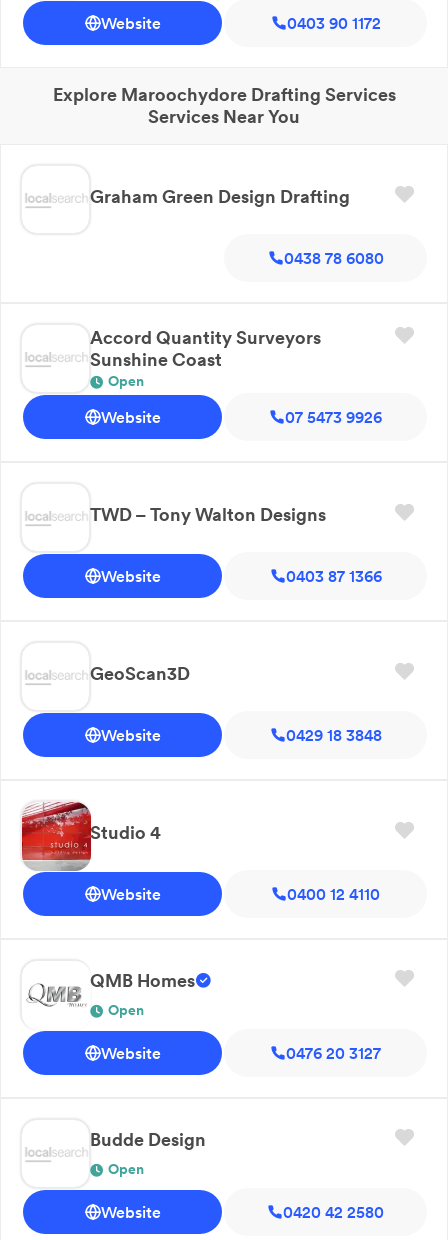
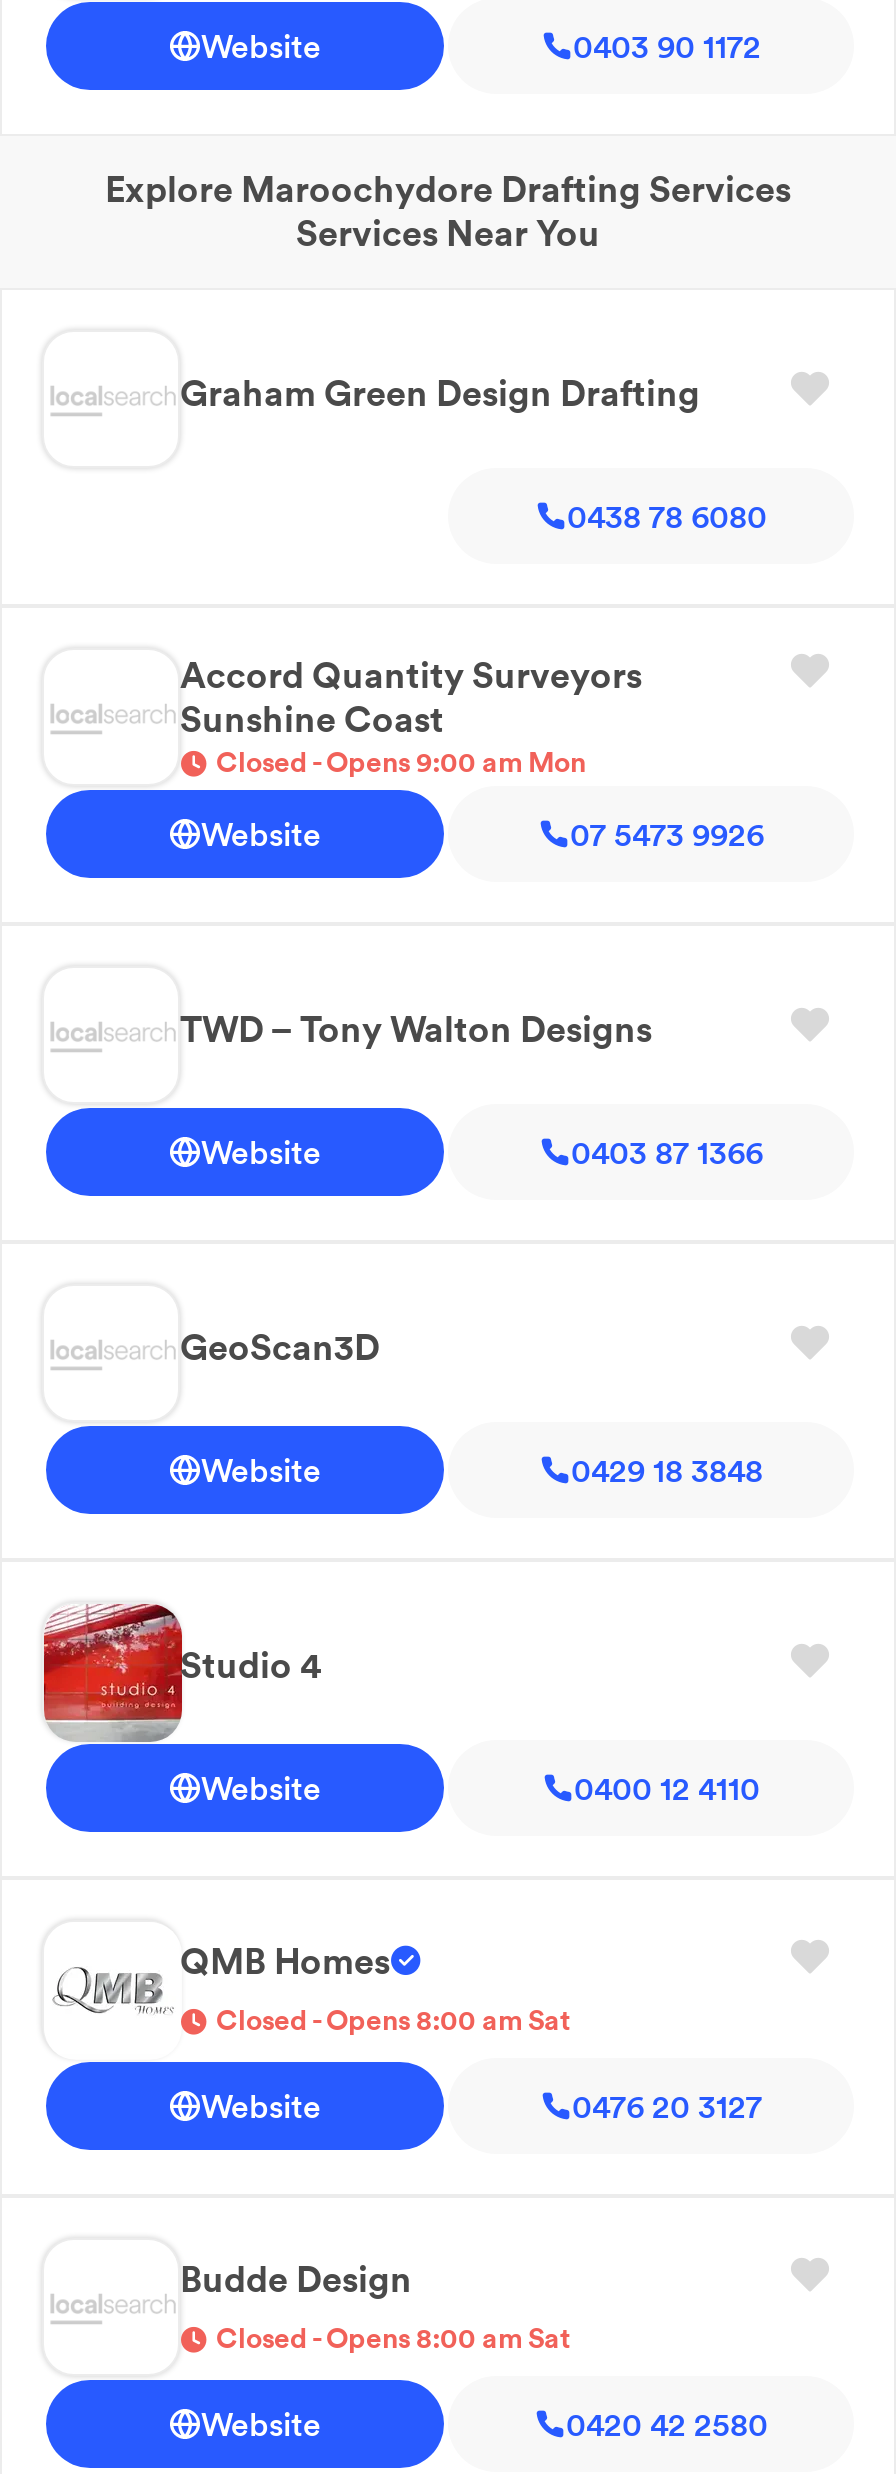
- Open
+ Closed - Opens 9:00 am Mon

- Open
+ Closed - Opens 8:00 am Sat

- Open
+ Closed - Opens 8:00 am Sat
